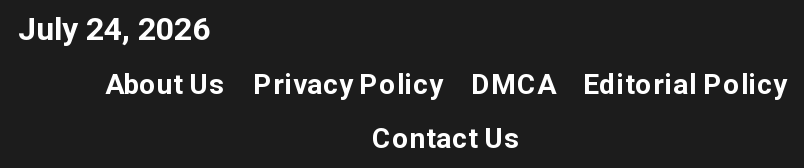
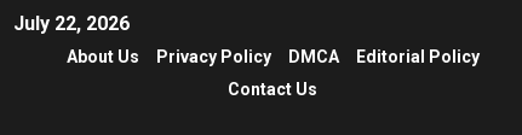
- July 24, 2026
+ July 22, 2026
